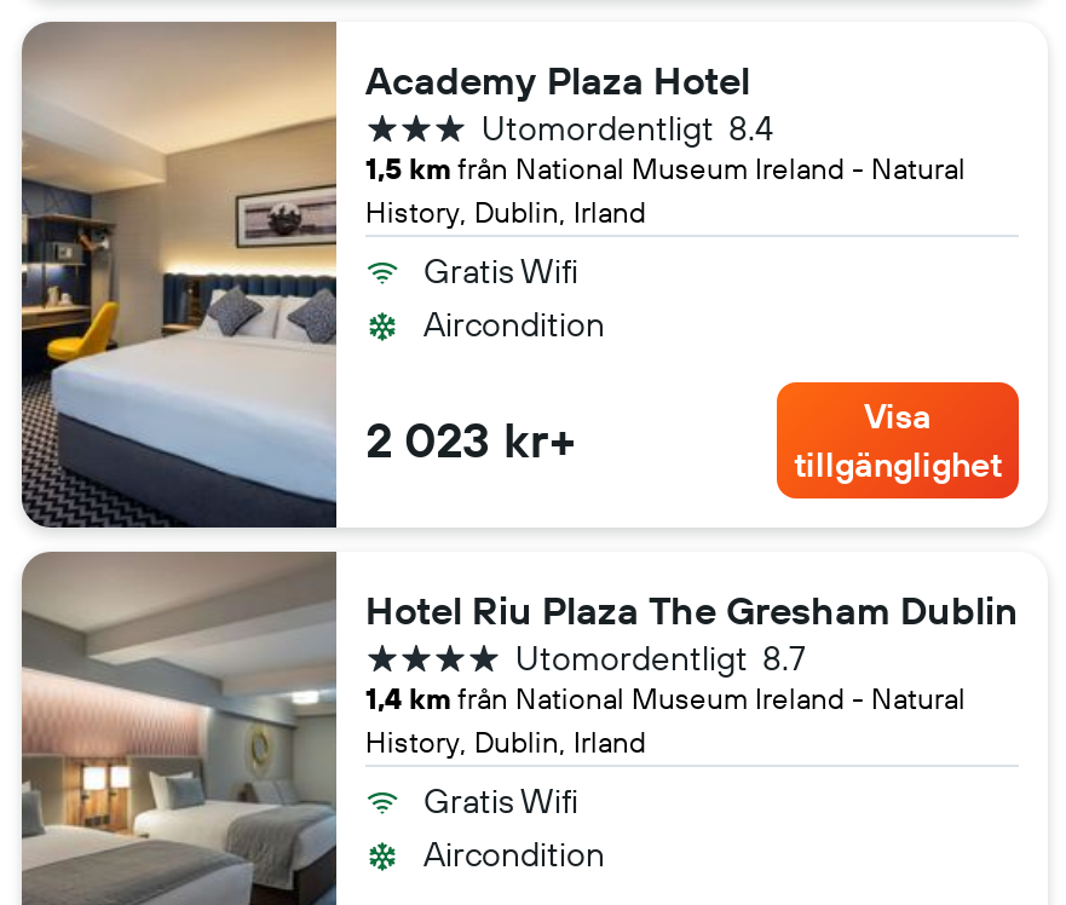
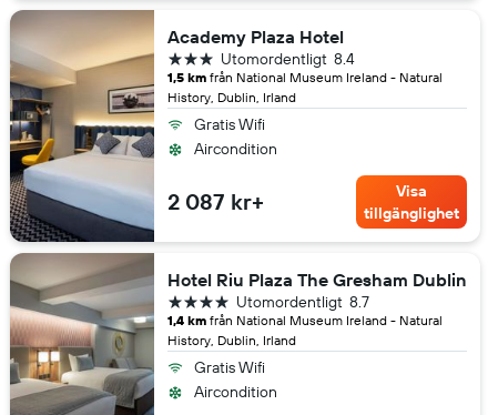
- 2 023 kr+
+ 2 087 kr+
